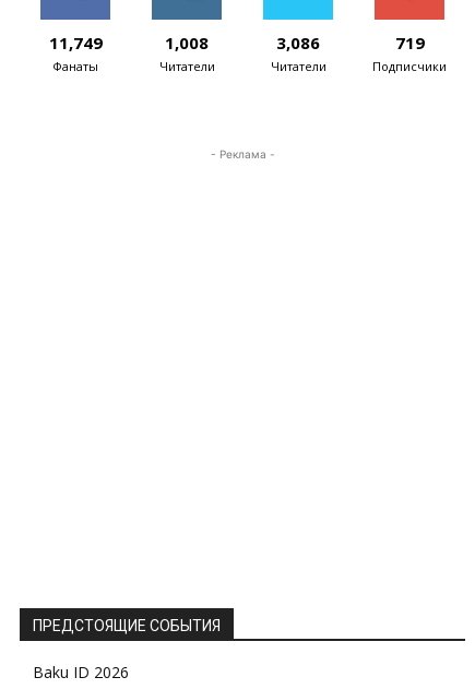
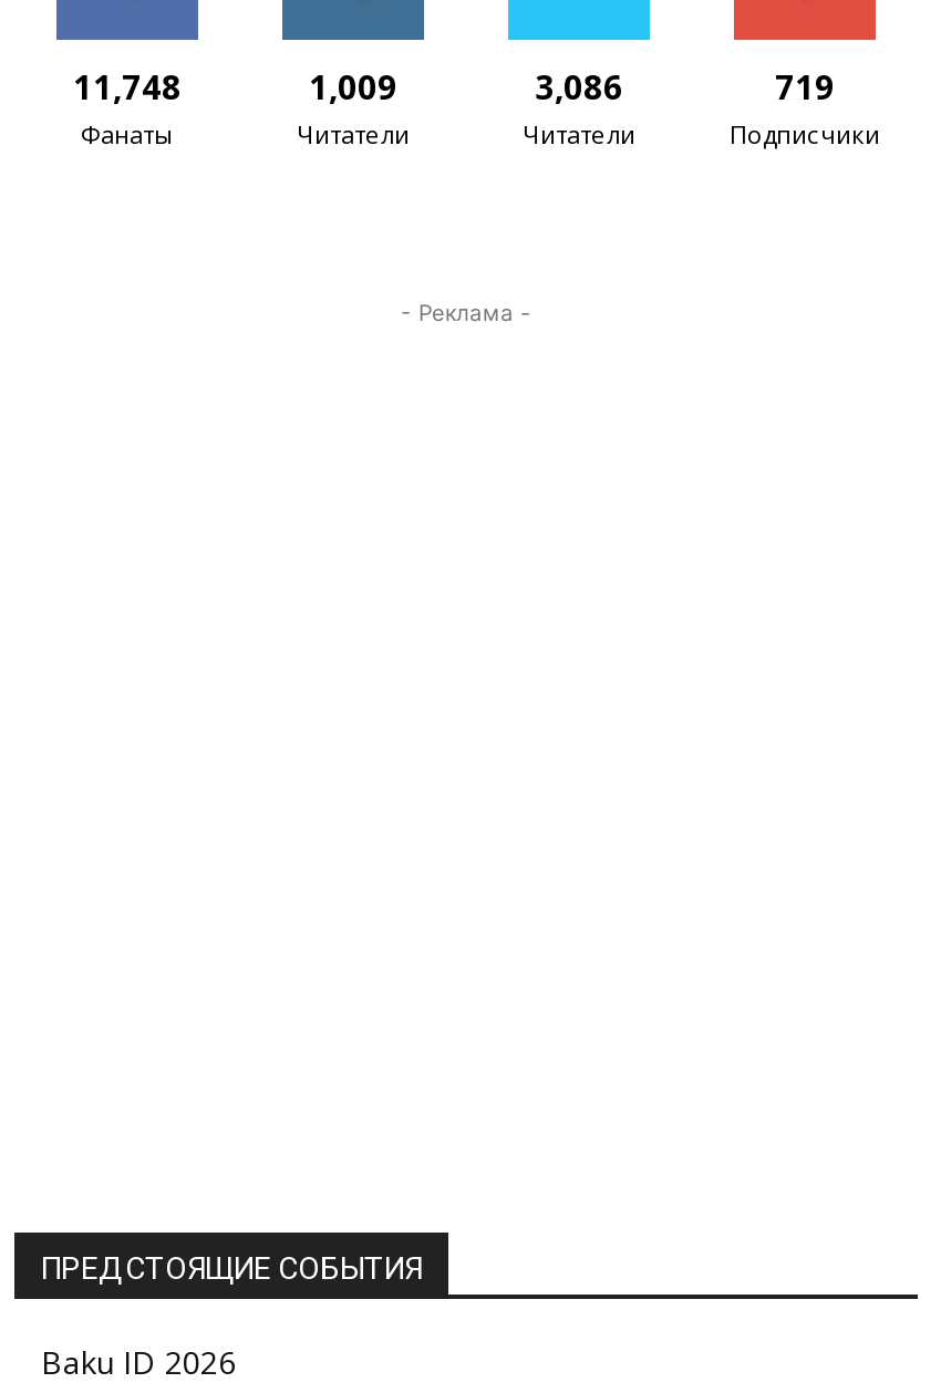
- 11,749
+ 11,748

- 1,008
+ 1,009
